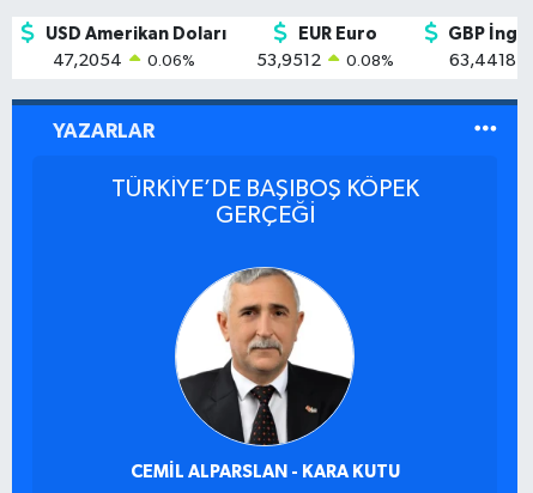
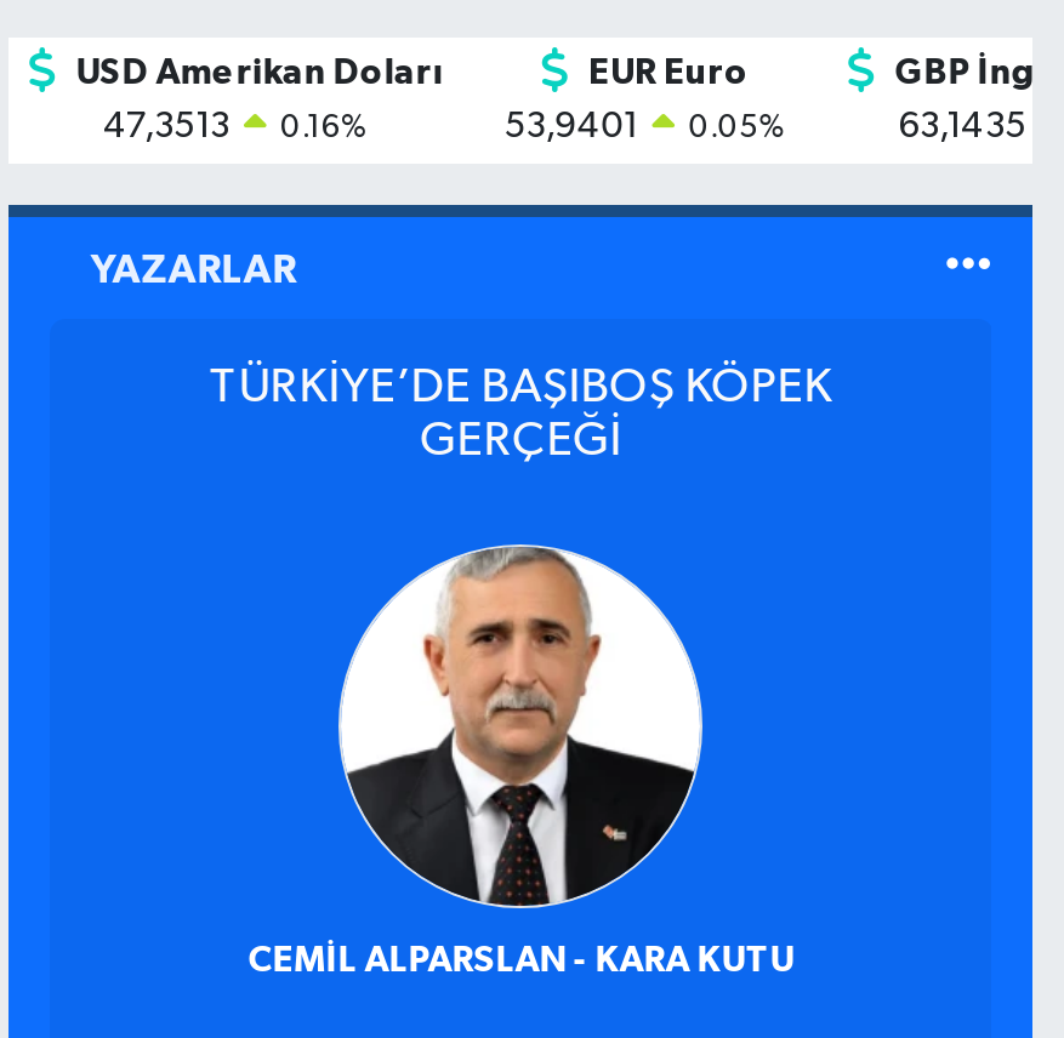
- 47,2054
+ 47,3513

- 0.06%
+ 0.16%

- 53,9512
+ 53,9401

- 0.08%
+ 0.05%

- 63,4418
+ 63,1435
